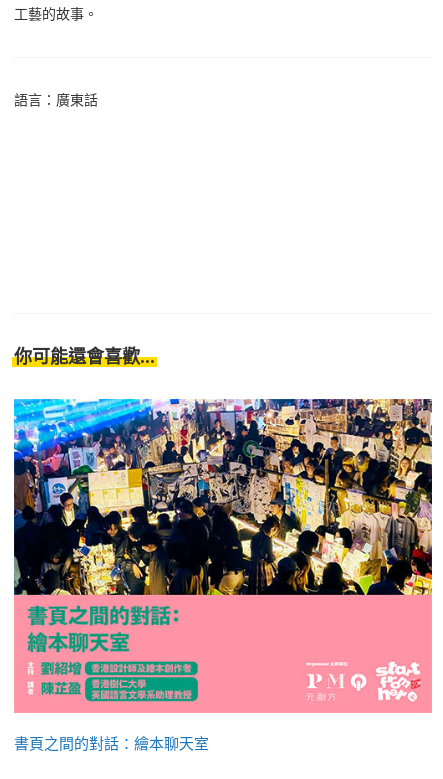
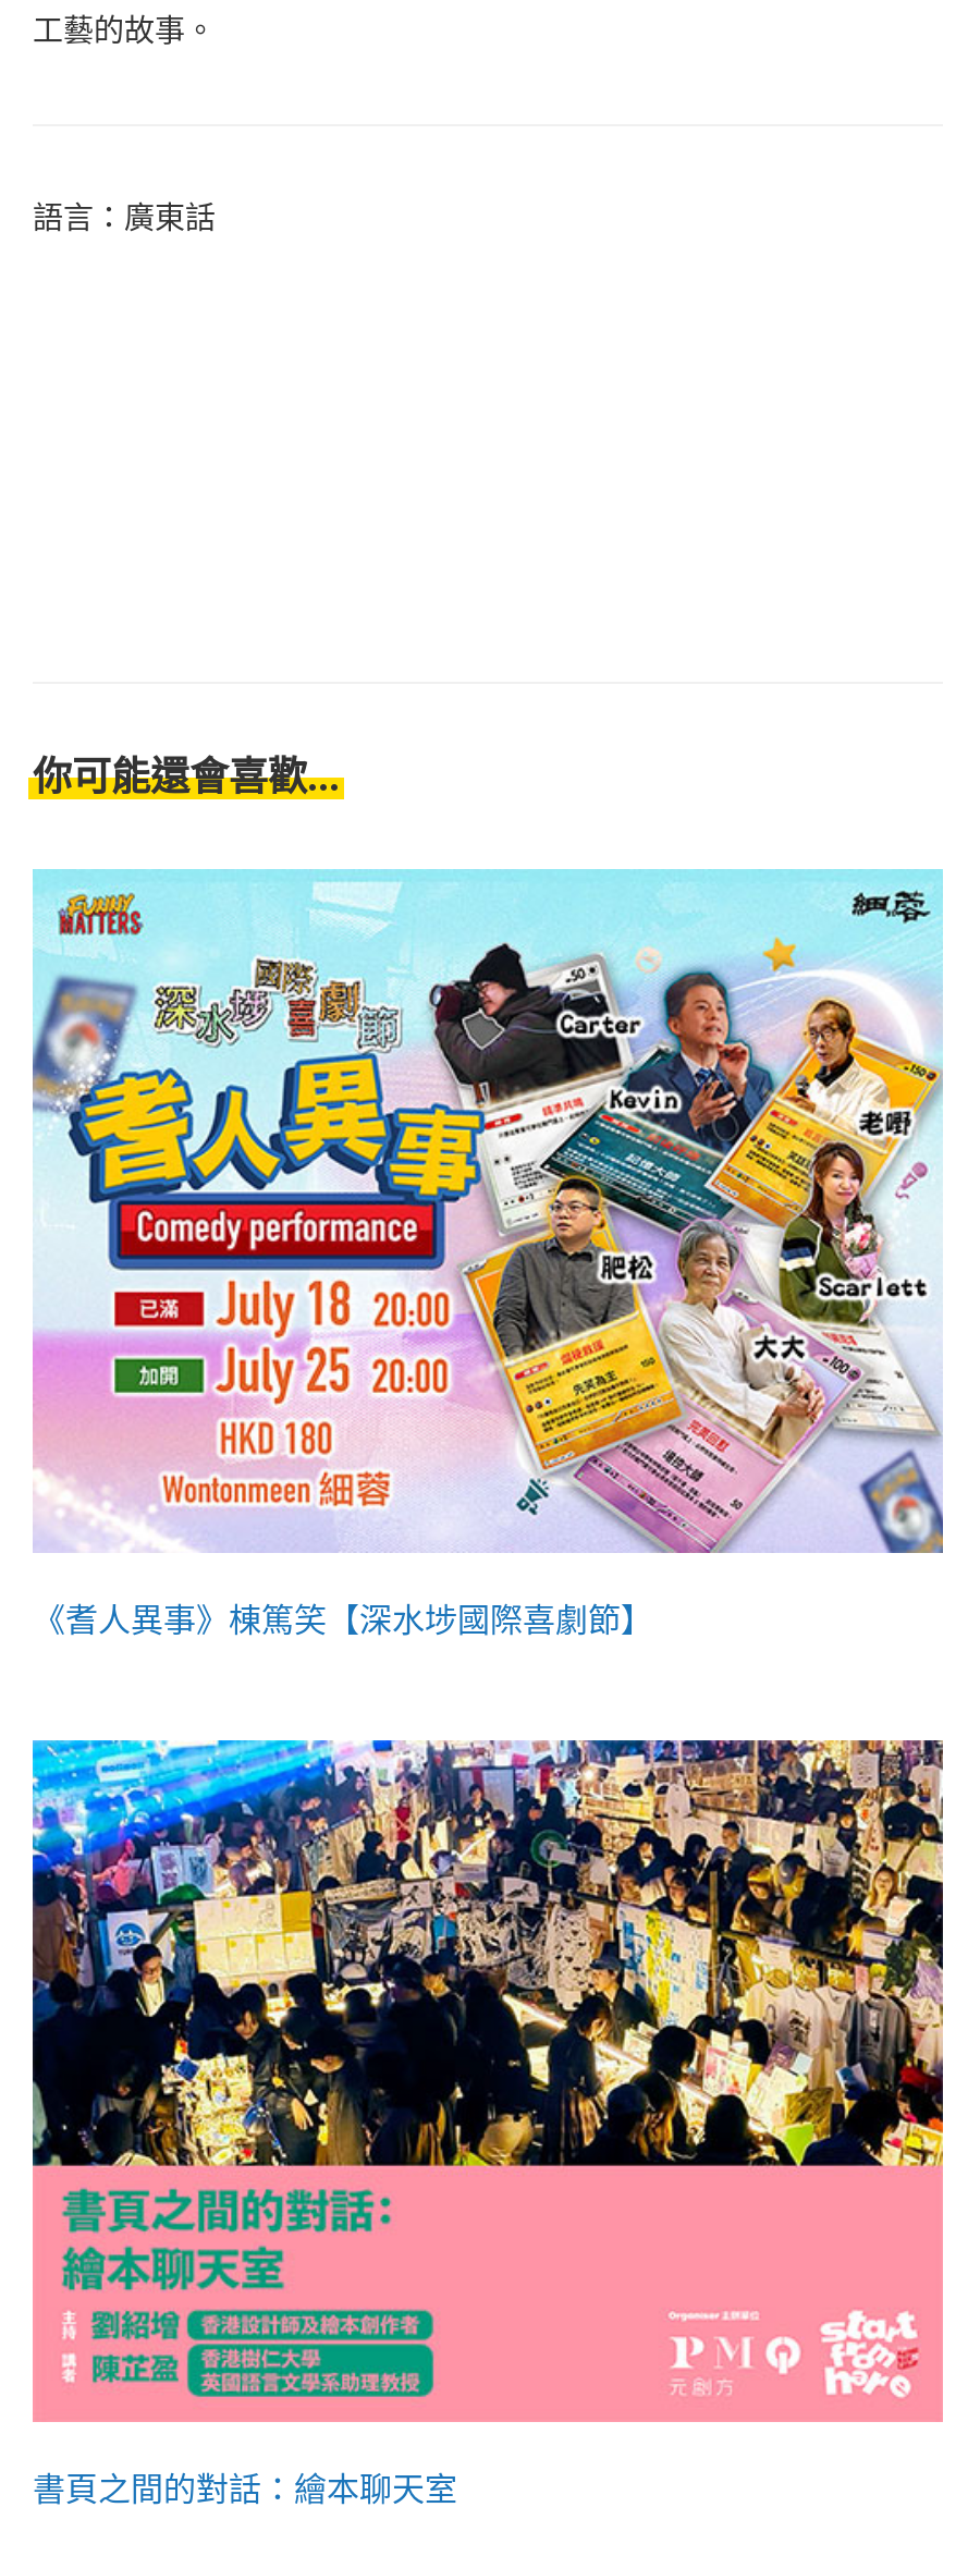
+ [image]
+ 《耆人異事》棟篤笑【深水埗國際喜劇節】
